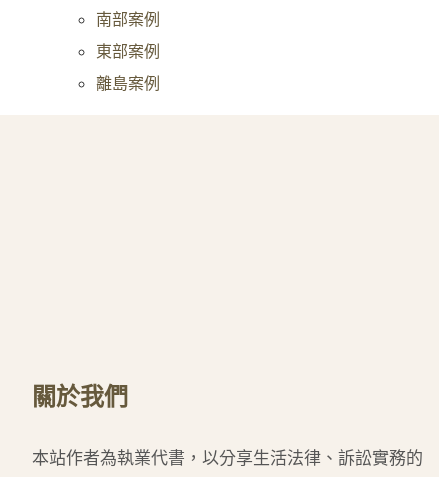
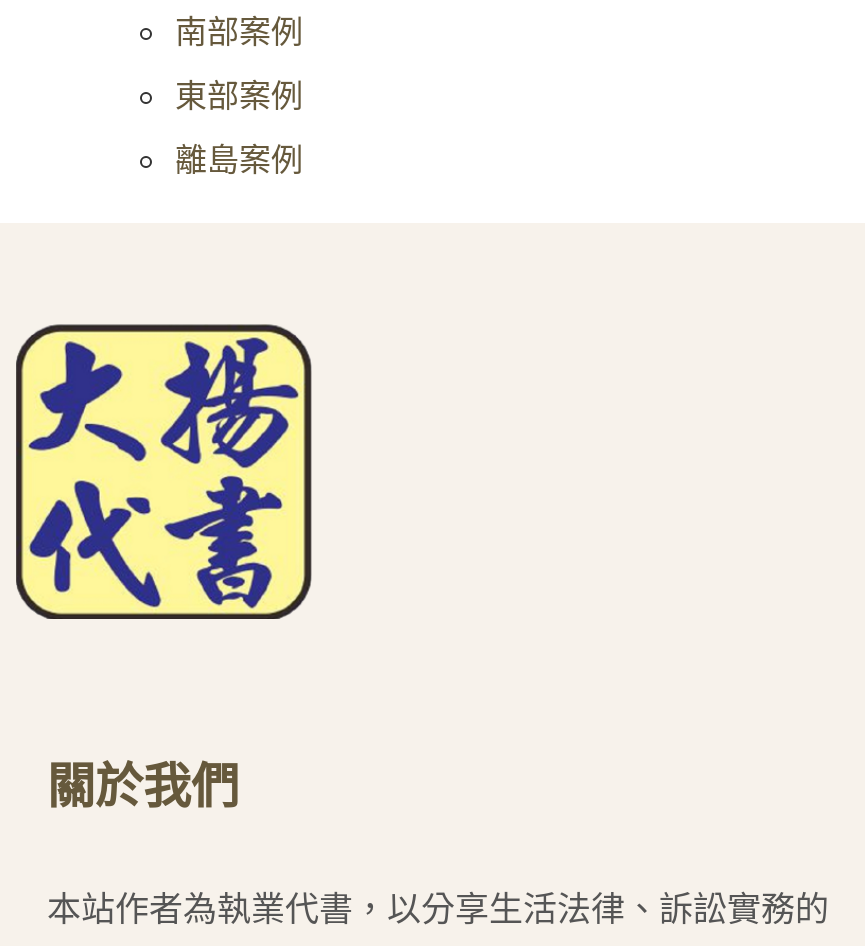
+ [image]
